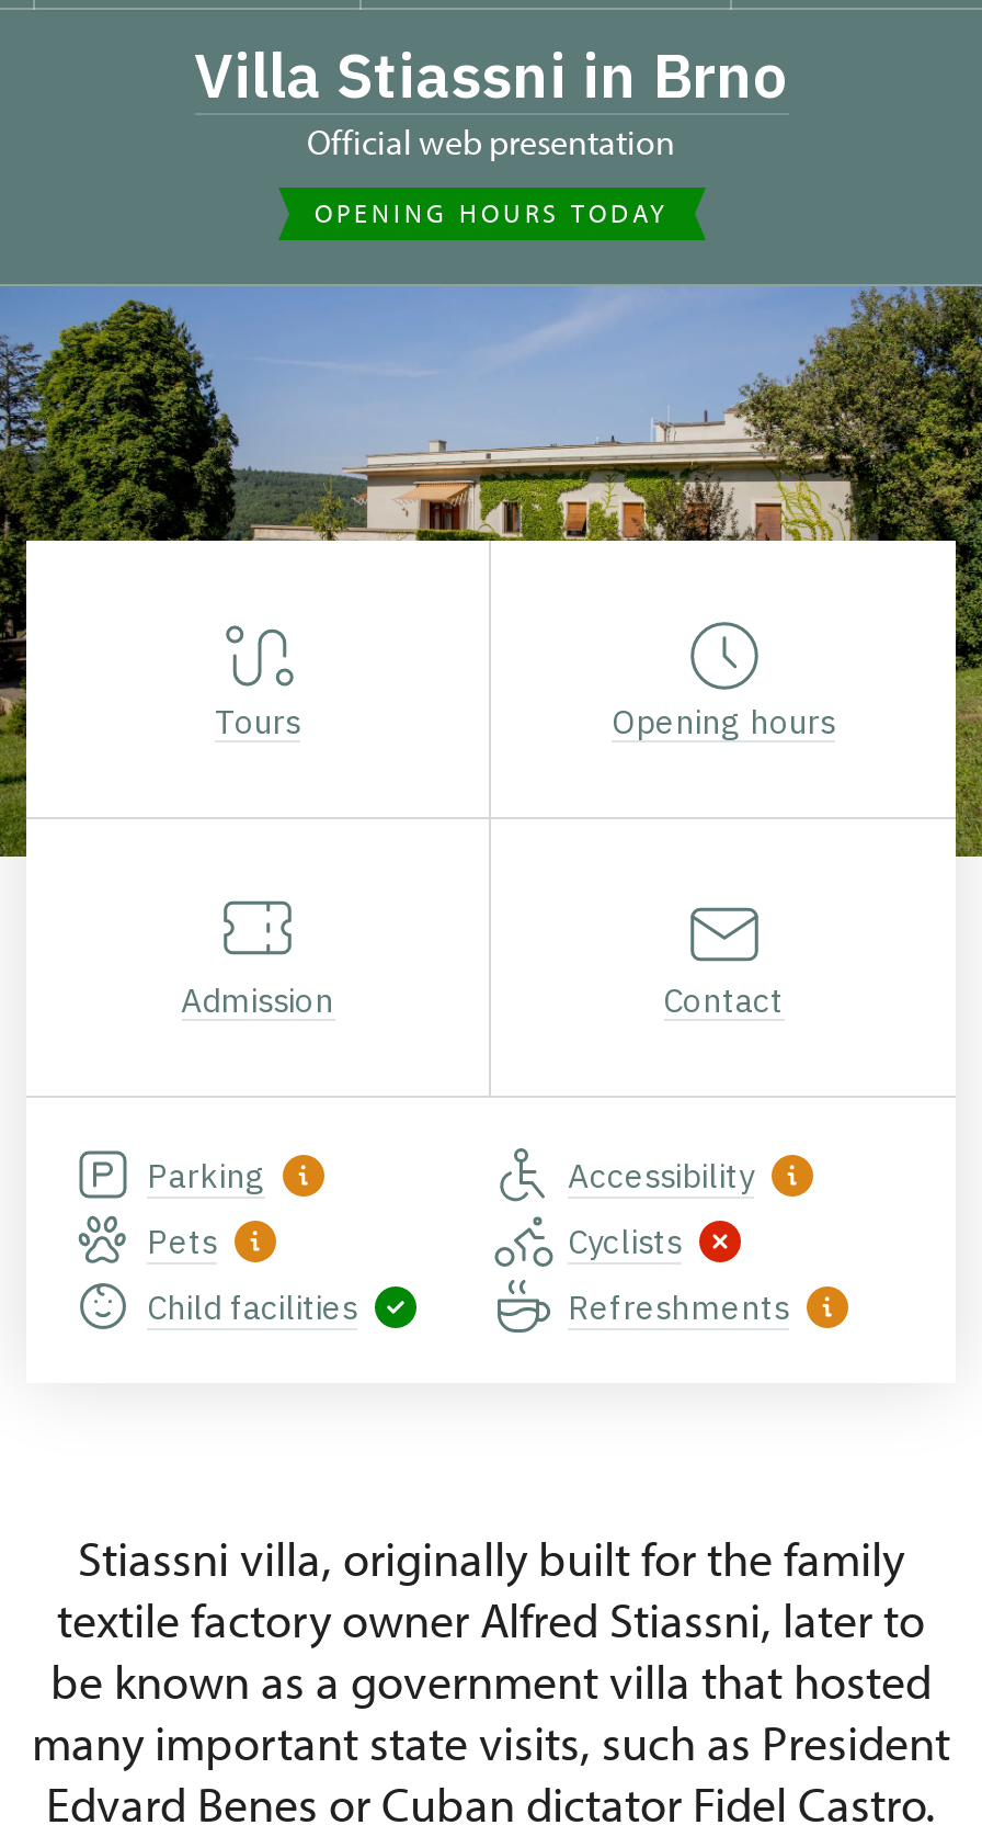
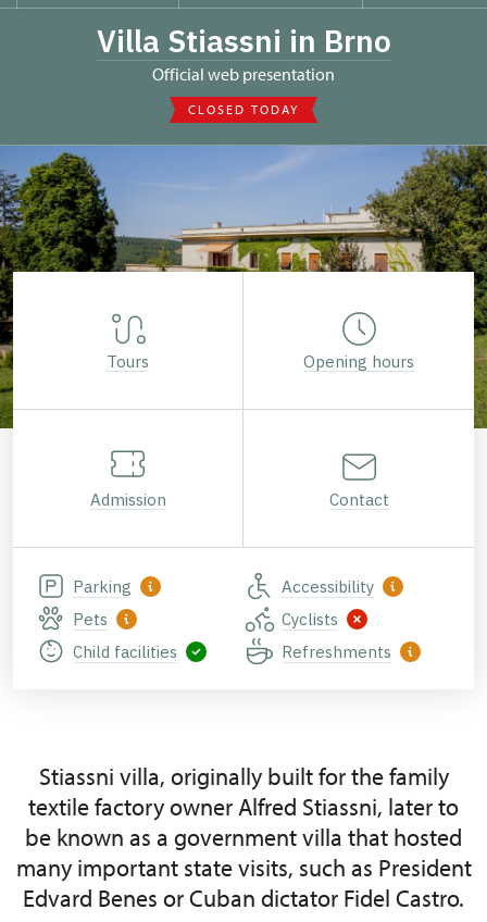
- OPENING HOURS TODAY
+ CLOSED TODAY
